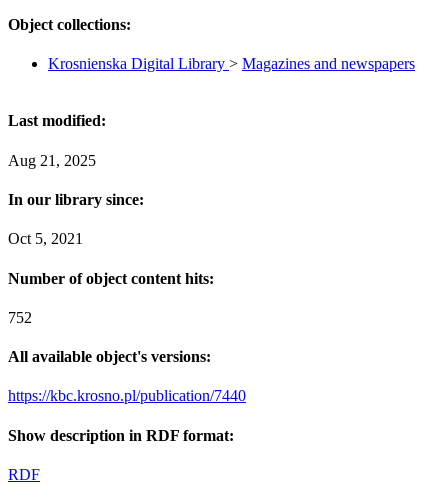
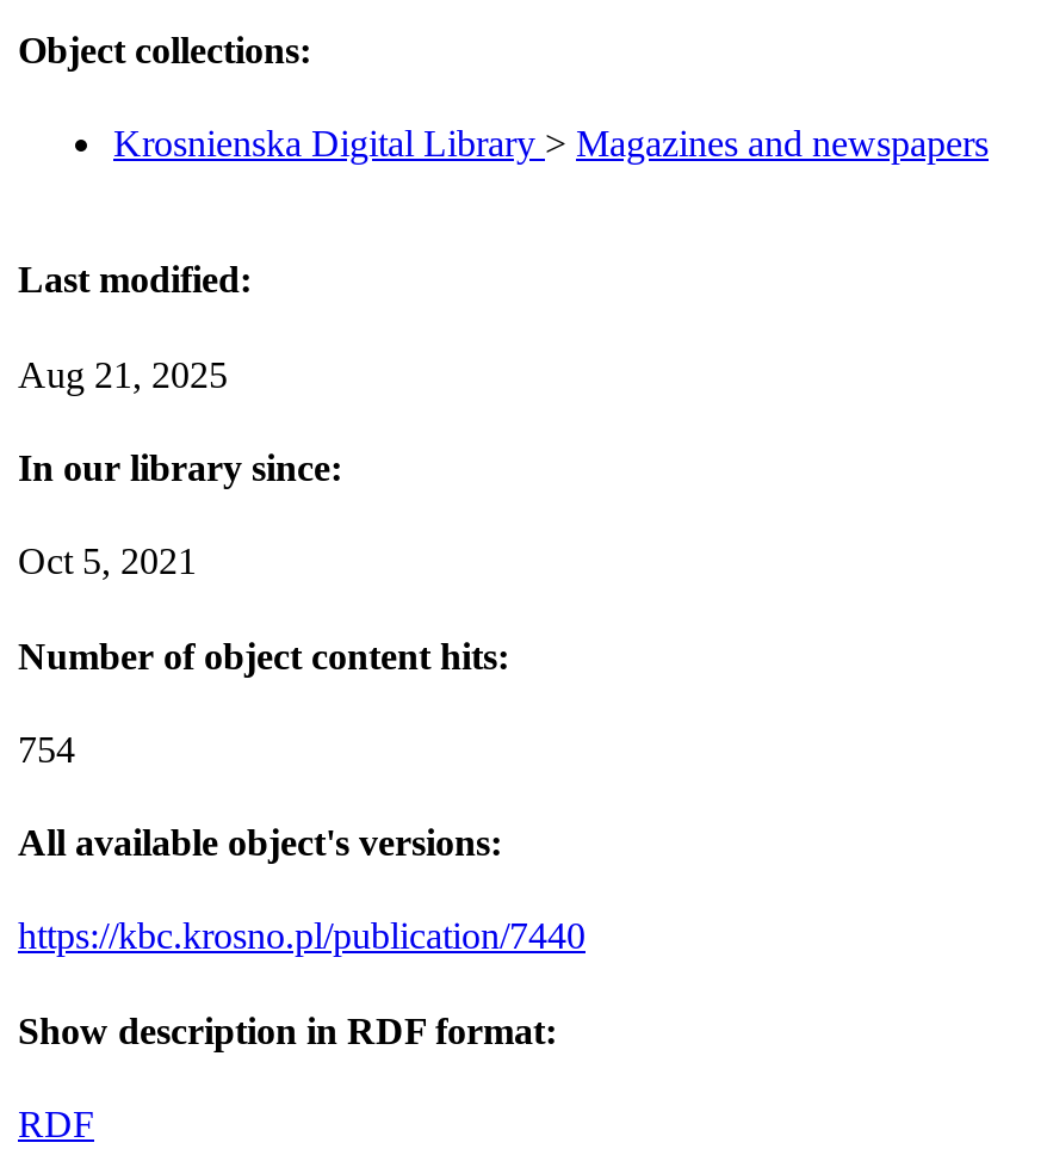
- 752
+ 754
